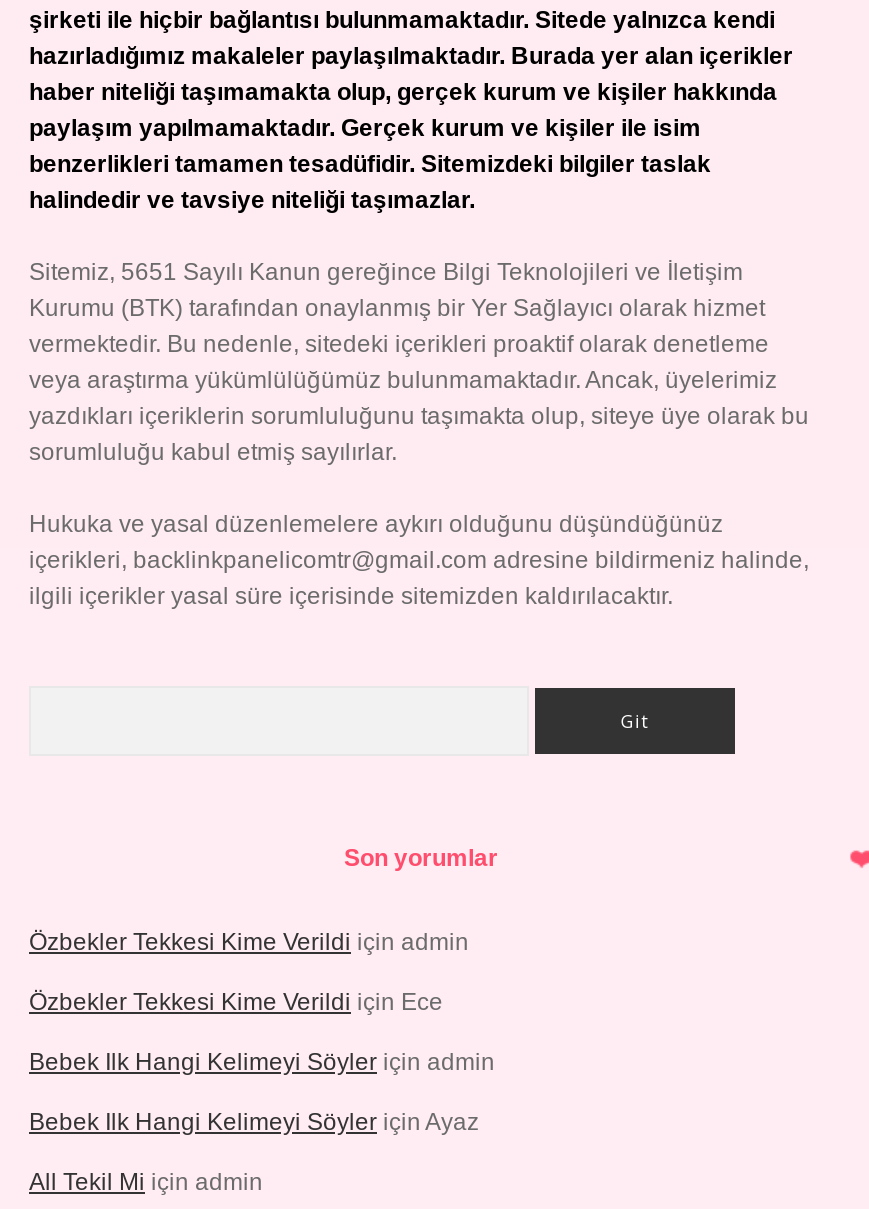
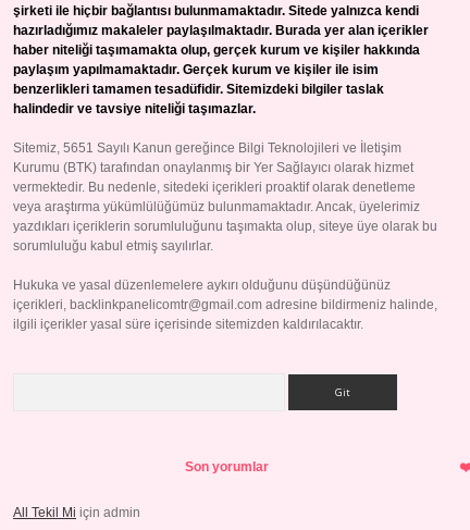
- Özbekler Tekkesi Kime Verildi için admin
- Özbekler Tekkesi Kime Verildi için Ece
- Bebek Ilk Hangi Kelimeyi Söyler için admin
- Bebek Ilk Hangi Kelimeyi Söyler için Ayaz
